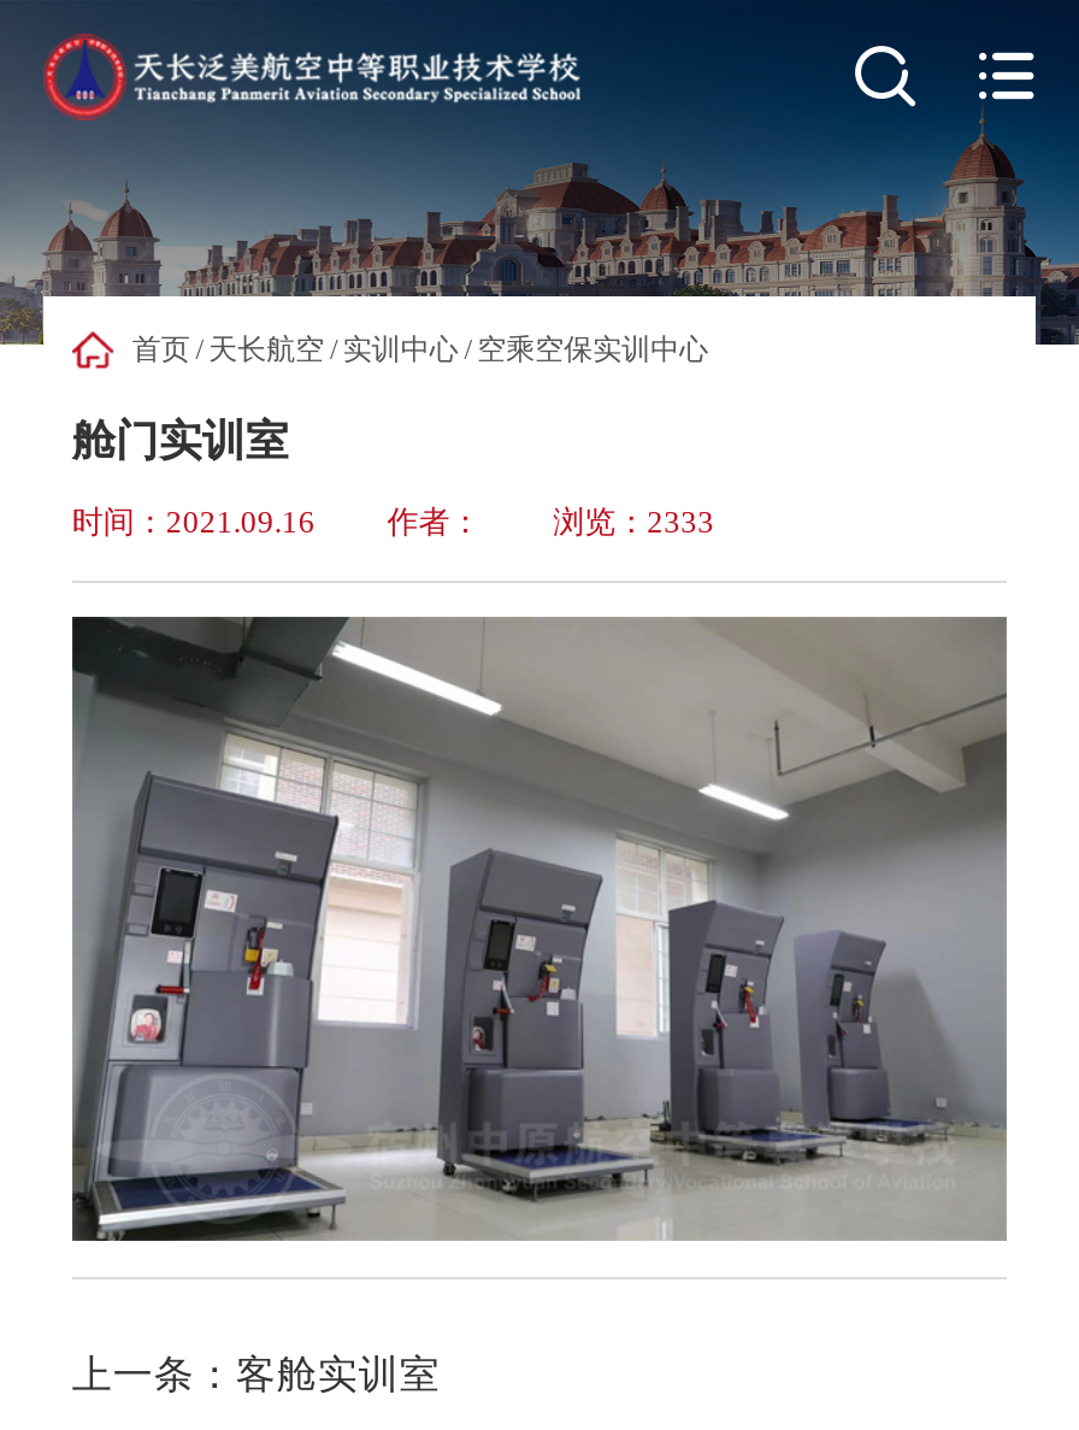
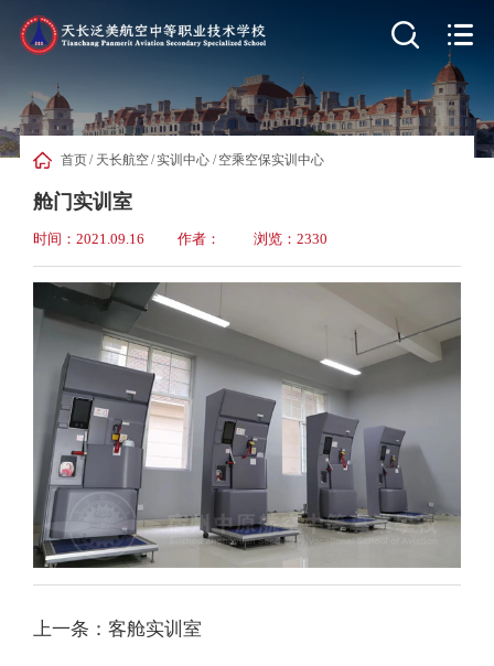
- 时间：2021.09.16 作者： 浏览：2333
+ 时间：2021.09.16 作者： 浏览：2330
